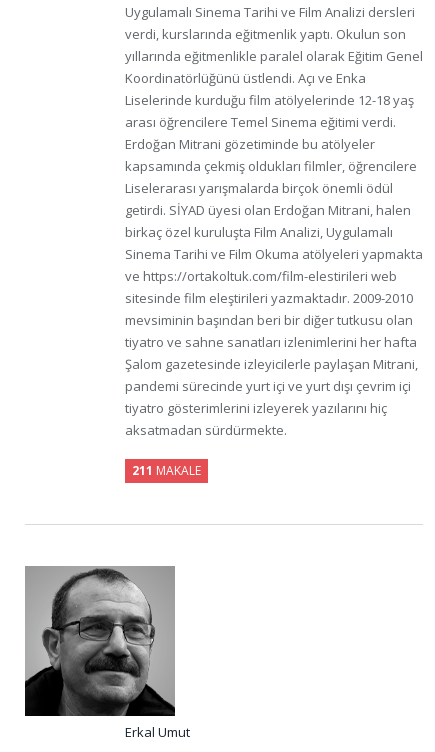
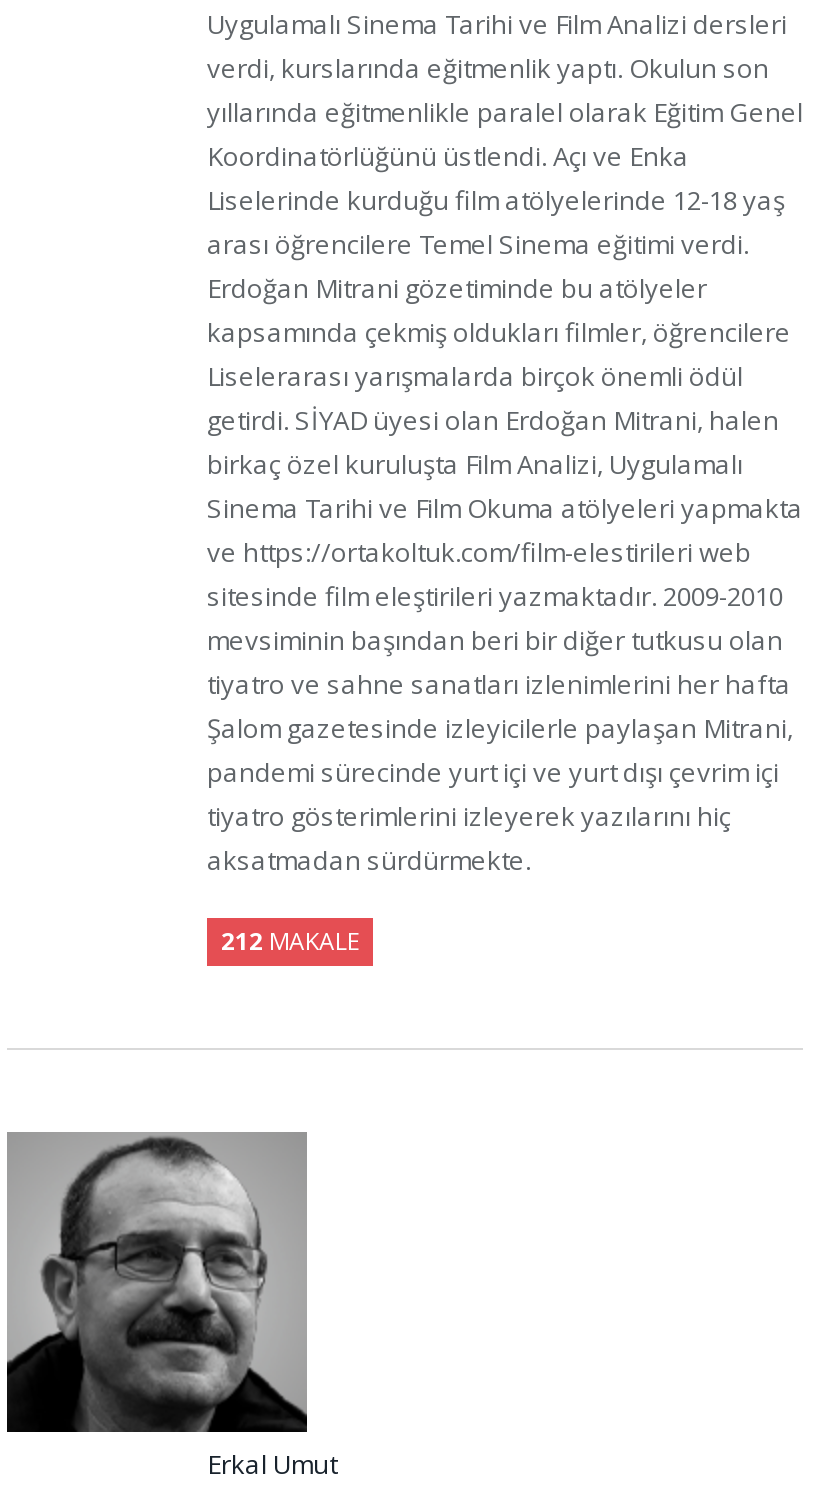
- 211 MAKALE
+ 212 MAKALE
